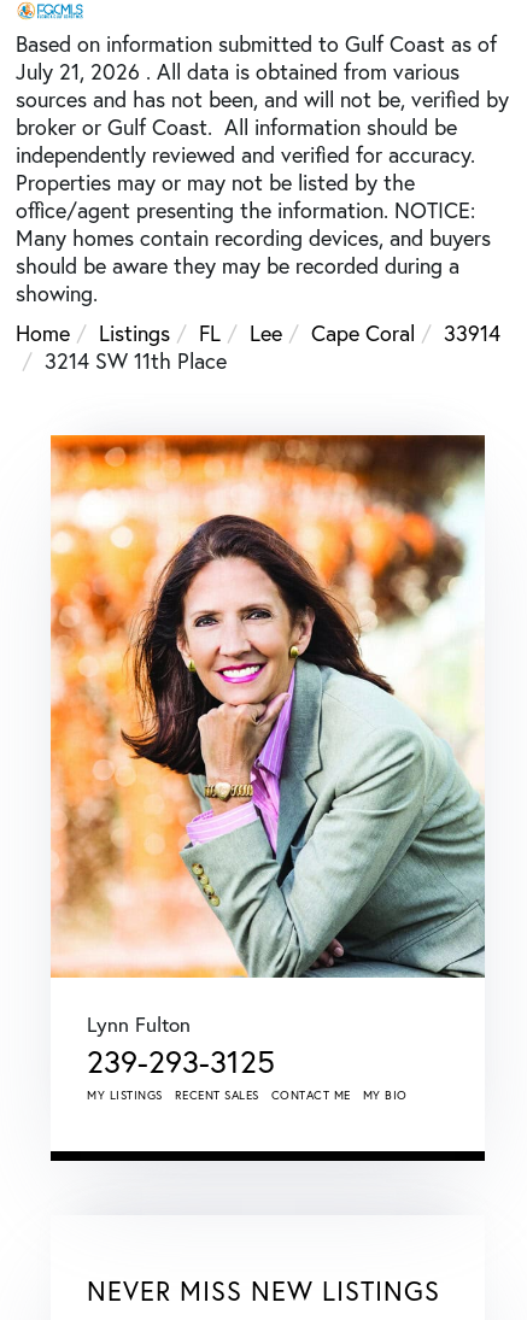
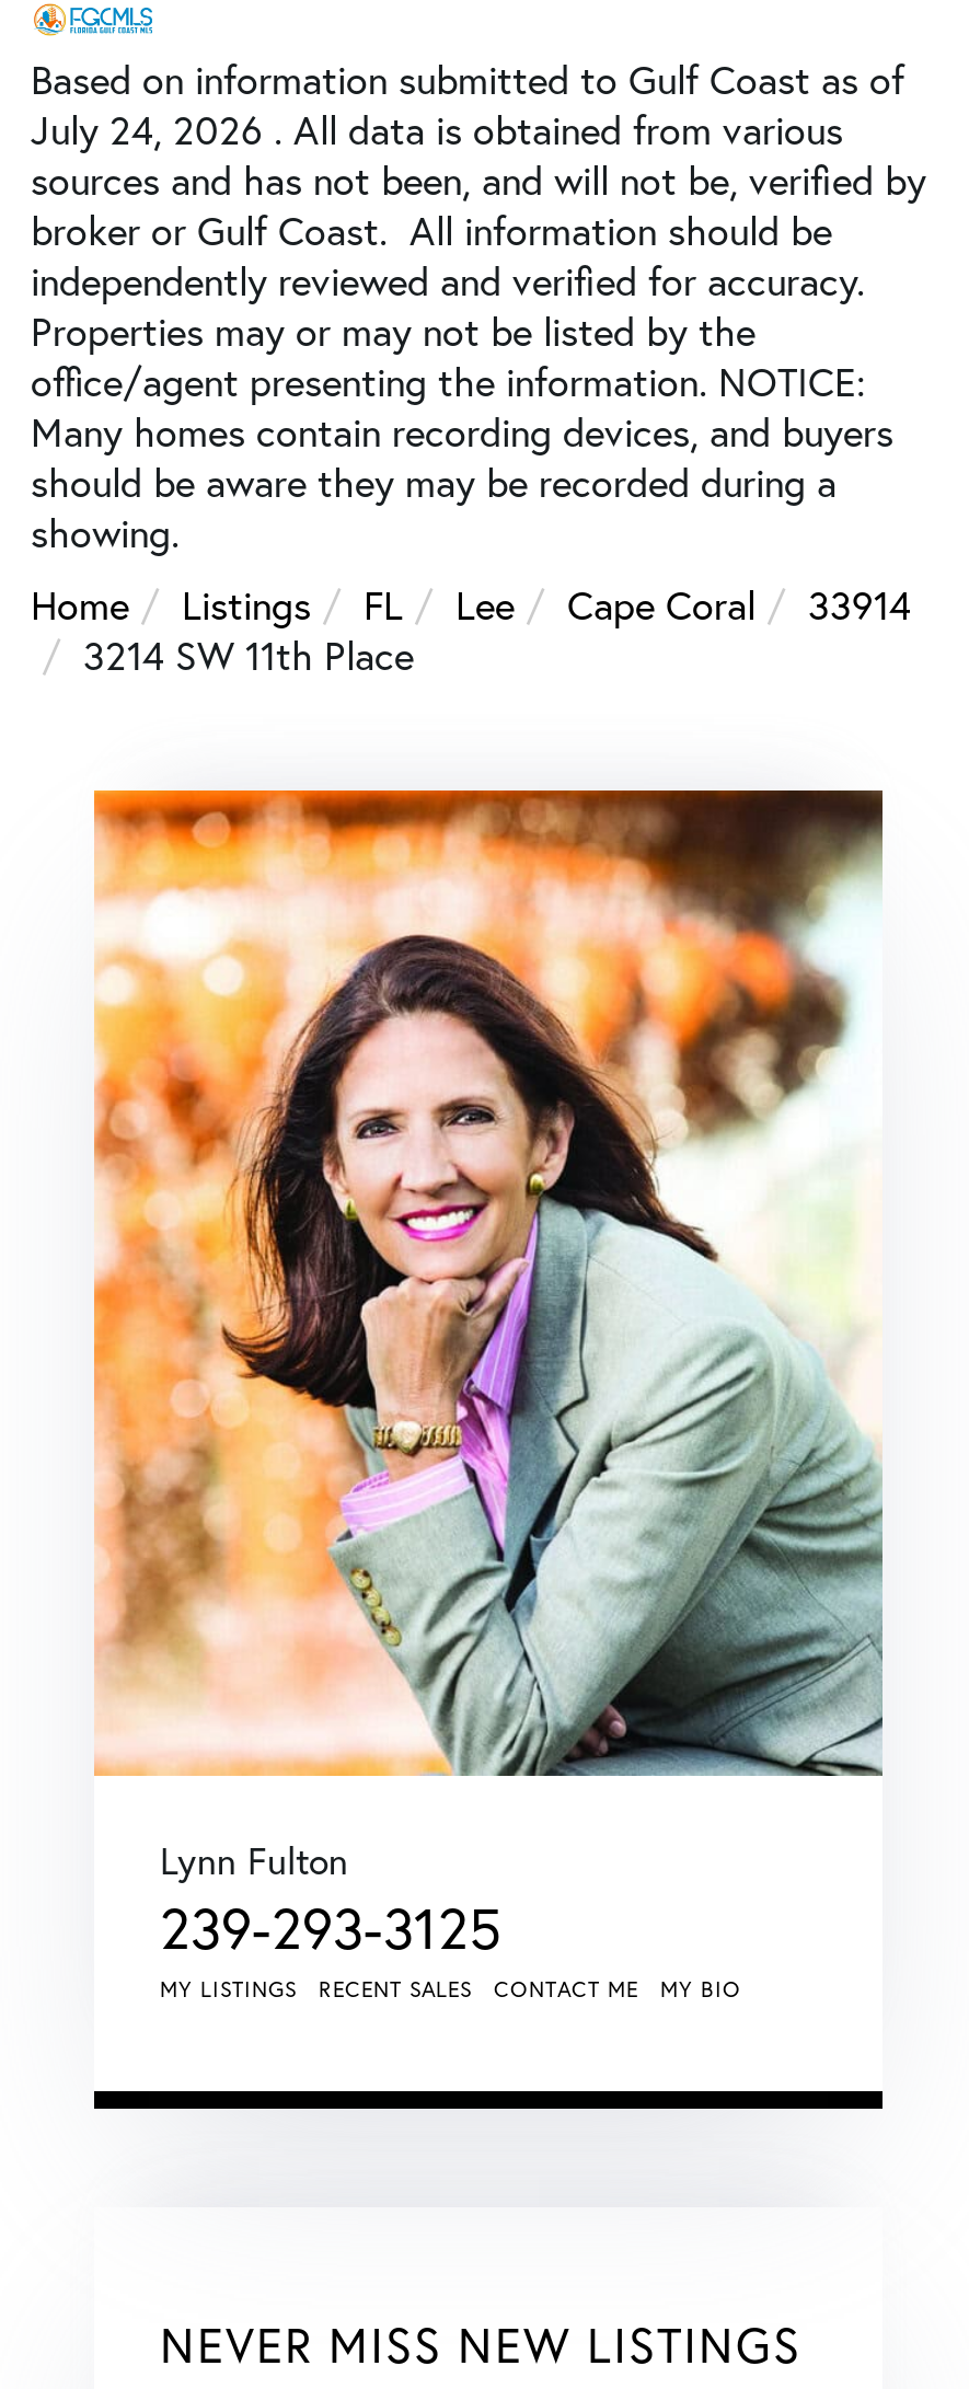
- July 21, 2026 . All data is obtained from various
+ July 24, 2026 . All data is obtained from various
